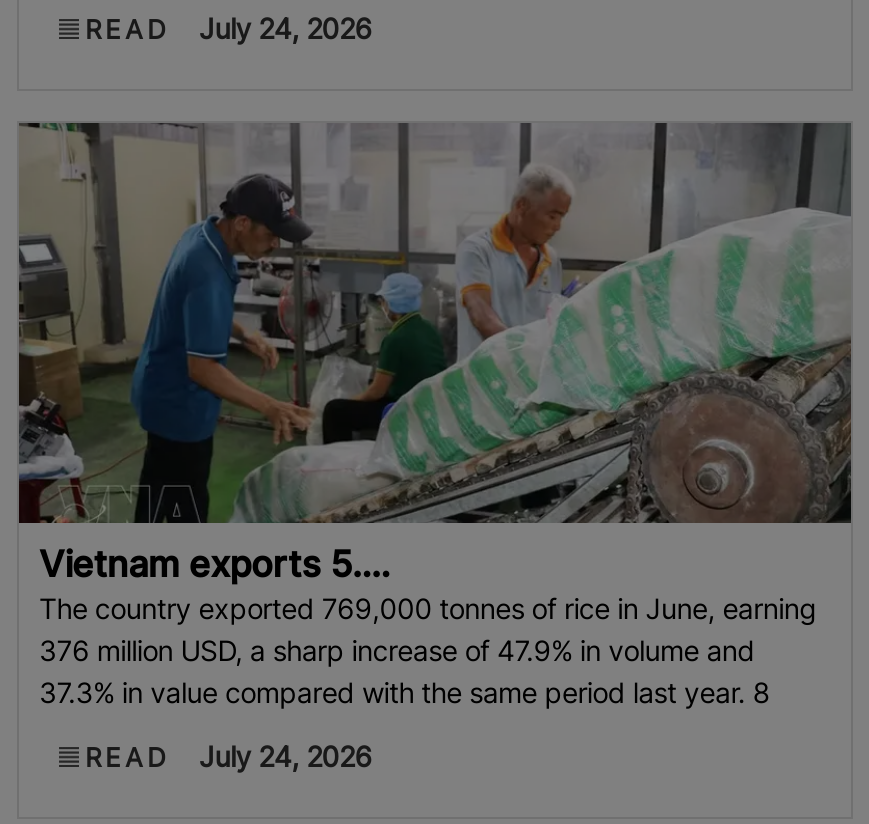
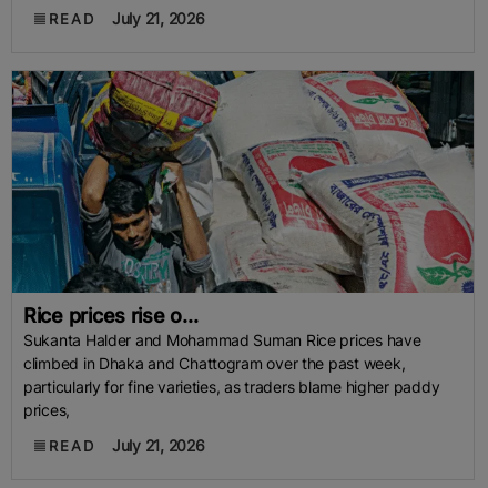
- READ July 24, 2026
+ READ July 21, 2026

- [image]
- Vietnam exports 5....
- The country exported 769,000 tonnes of rice in June, earning
- 376 million USD, a sharp increase of 47.9% in volume and
- 37.3% in value compared with the same period last year. 8
+ [image]
+ Rice prices rise o...
+ Sukanta Halder and Mohammad Suman Rice prices have
+ climbed in Dhaka and Chattogram over the past week,
+ particularly for fine varieties, as traders blame higher paddy
+ prices,

- READ July 24, 2026
+ READ July 21, 2026
